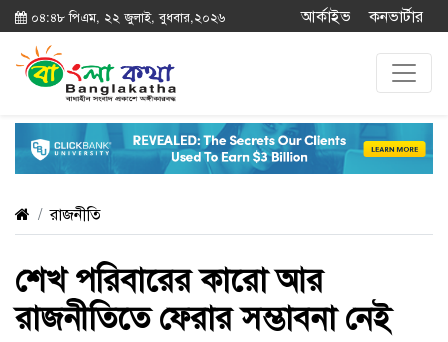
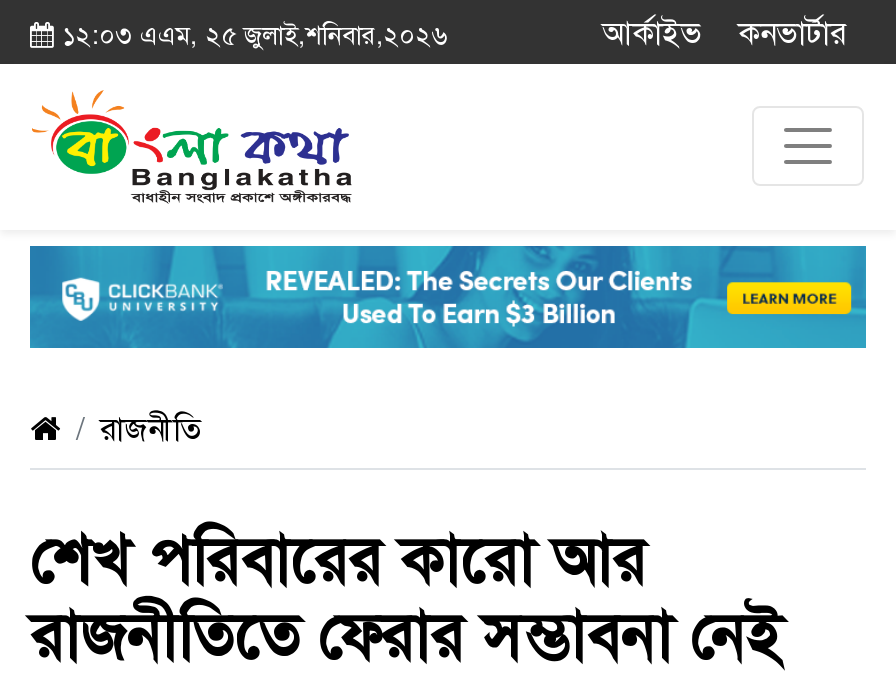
- ০৪:৪৮ পিএম, ২২ জুলাই, বুধবার,২০২৬
+ ১২:০৩ এএম, ২৫ জুলাই,শনিবার,২০২৬
